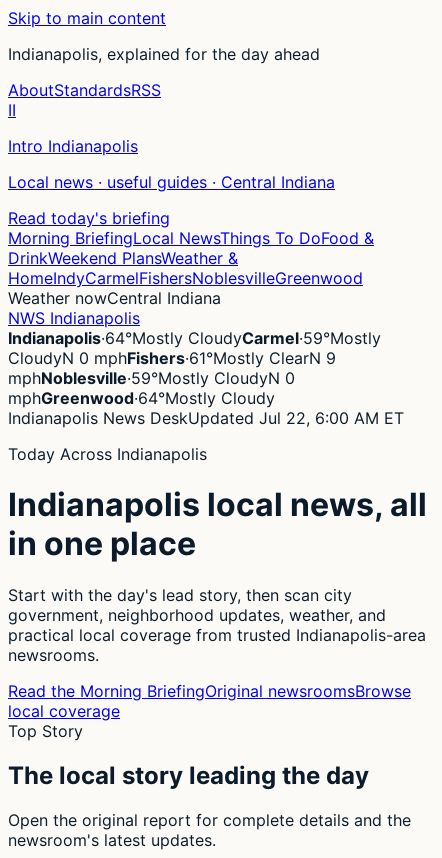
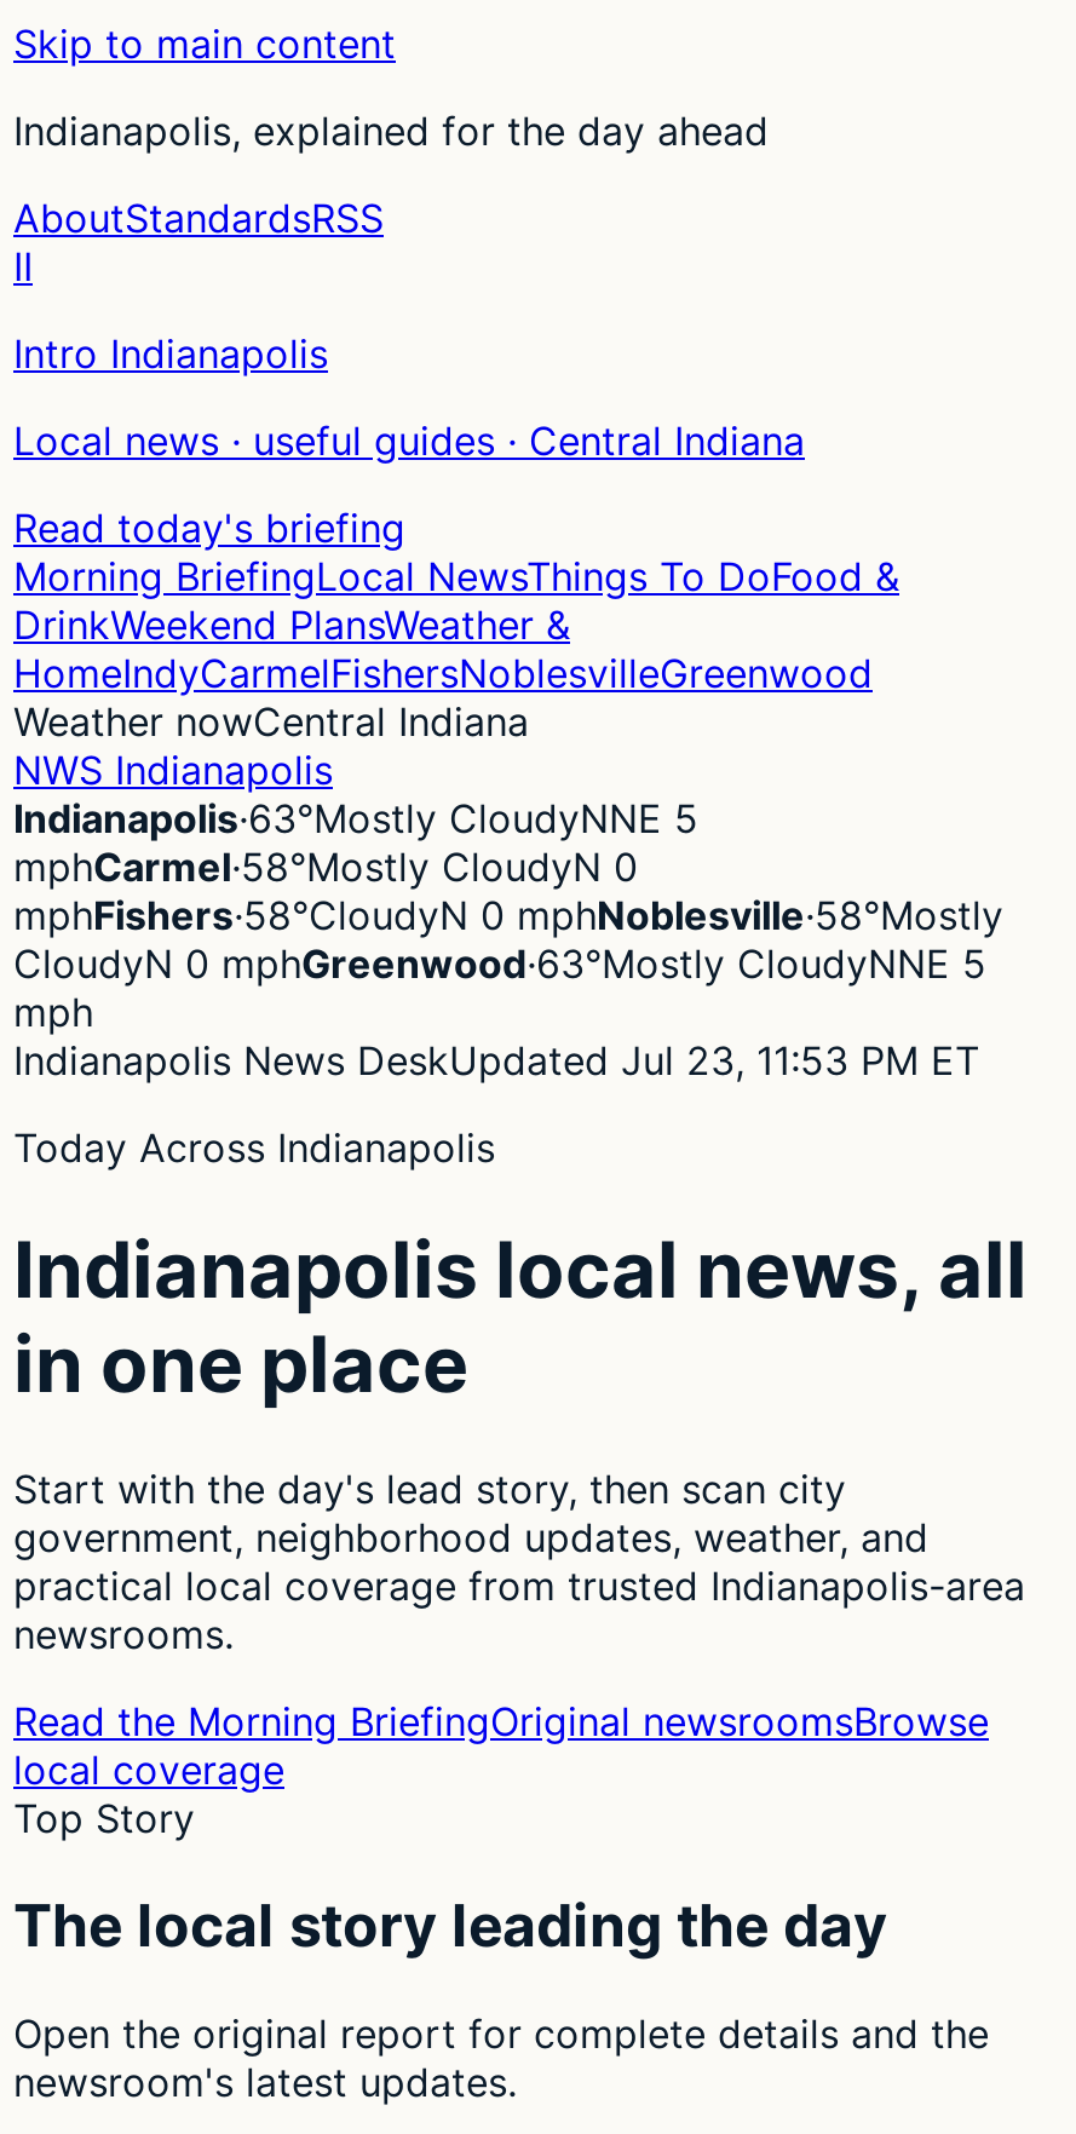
- Indianapolis·64°Mostly CloudyCarmel·59°Mostly
- CloudyN 0 mphFishers·61°Mostly ClearN 9
- mphNoblesville·59°Mostly CloudyN 0
- mphGreenwood·64°Mostly Cloudy
- Indianapolis News DeskUpdated Jul 22, 6:00 AM ET
+ Indianapolis·63°Mostly CloudyNNE 5
+ mphCarmel·58°Mostly CloudyN 0
+ mphFishers·58°CloudyN 0 mphNoblesville·58°Mostly
+ CloudyN 0 mphGreenwood·63°Mostly CloudyNNE 5
+ mph
+ Indianapolis News DeskUpdated Jul 23, 11:53 PM ET
